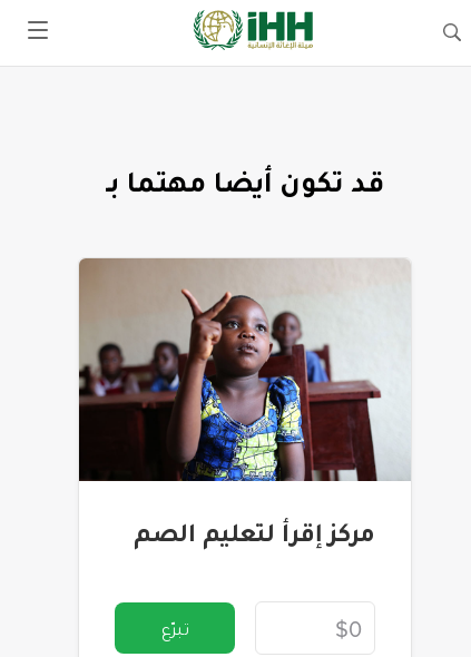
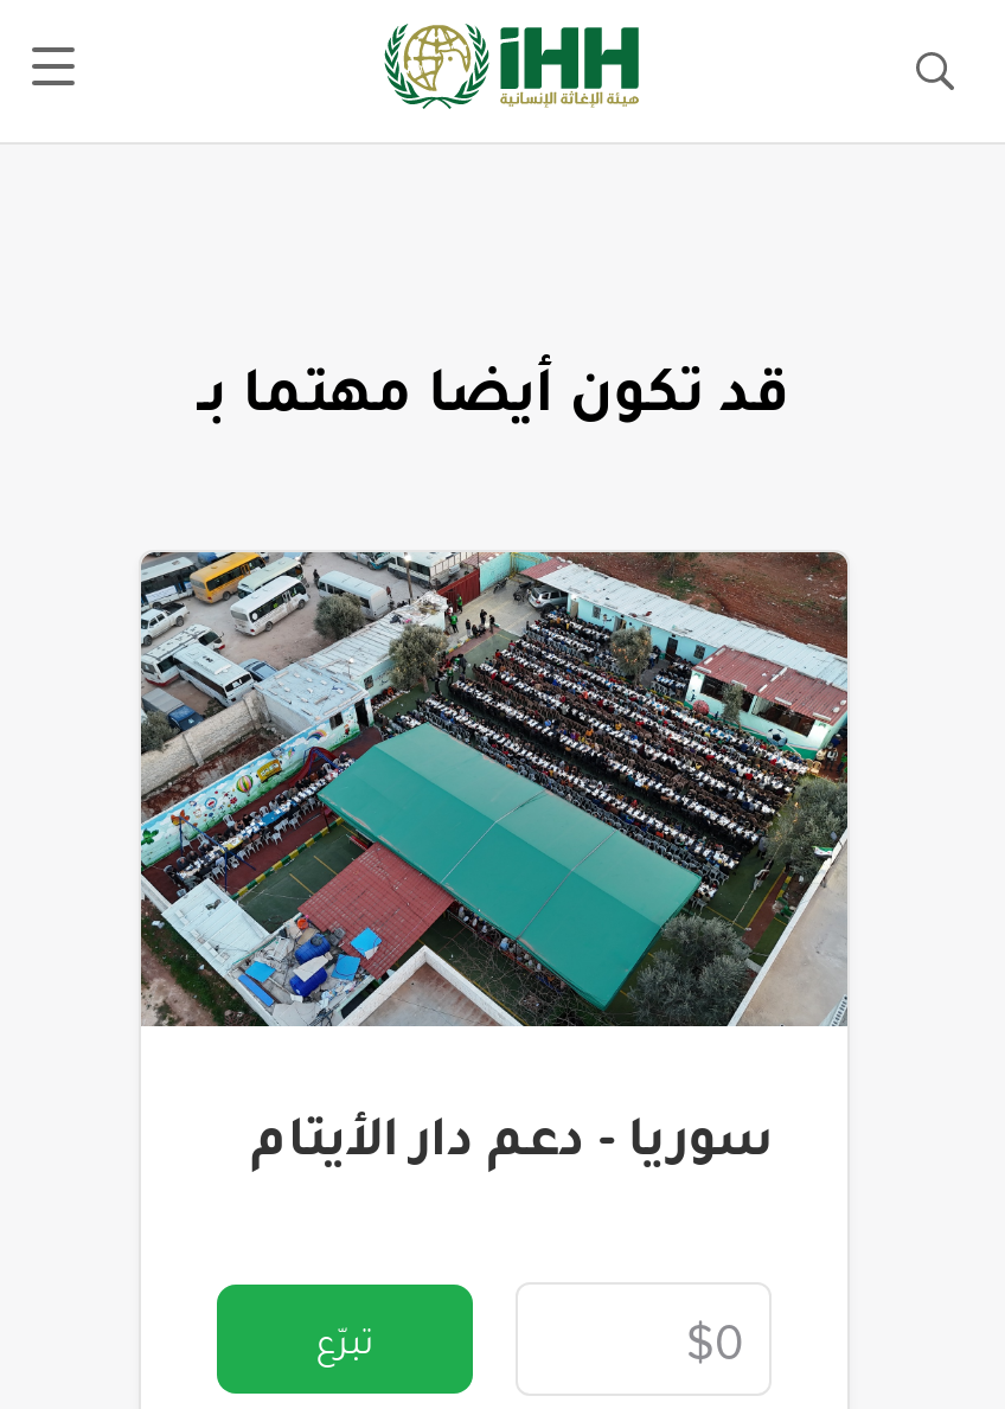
- [image]
- مركز إقرأ لتعليم الصم
+ [image]
+ سوريا - دعم دار الأيتام
